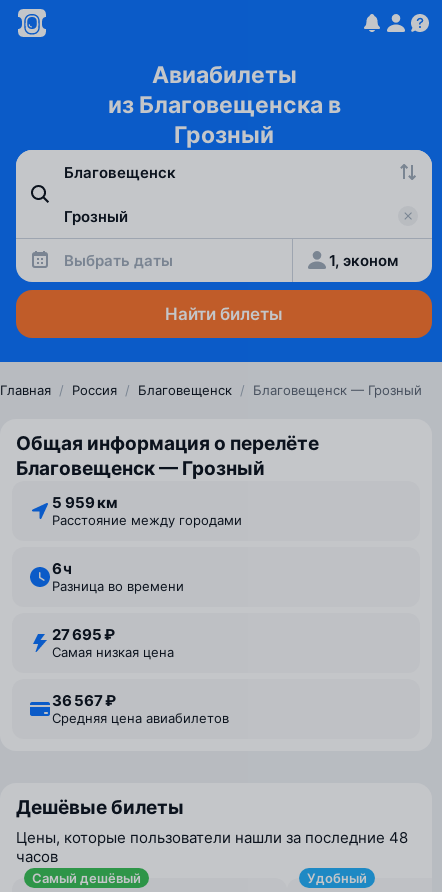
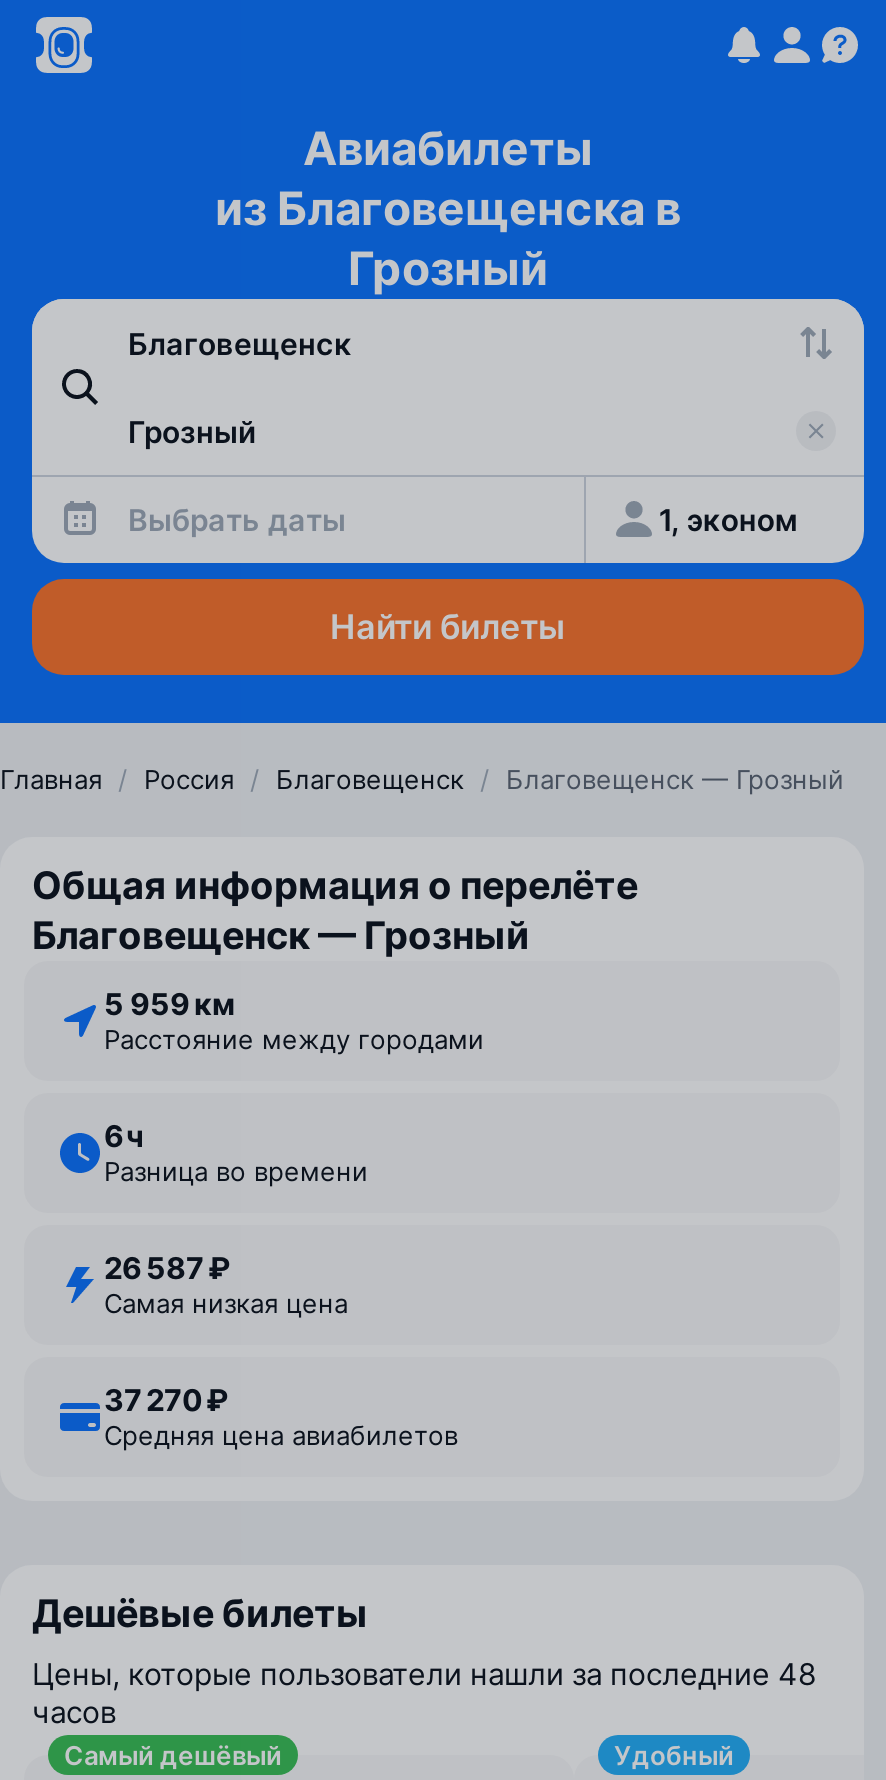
- 27 695 ₽
+ 26 587 ₽

- 36 567 ₽
+ 37 270 ₽
